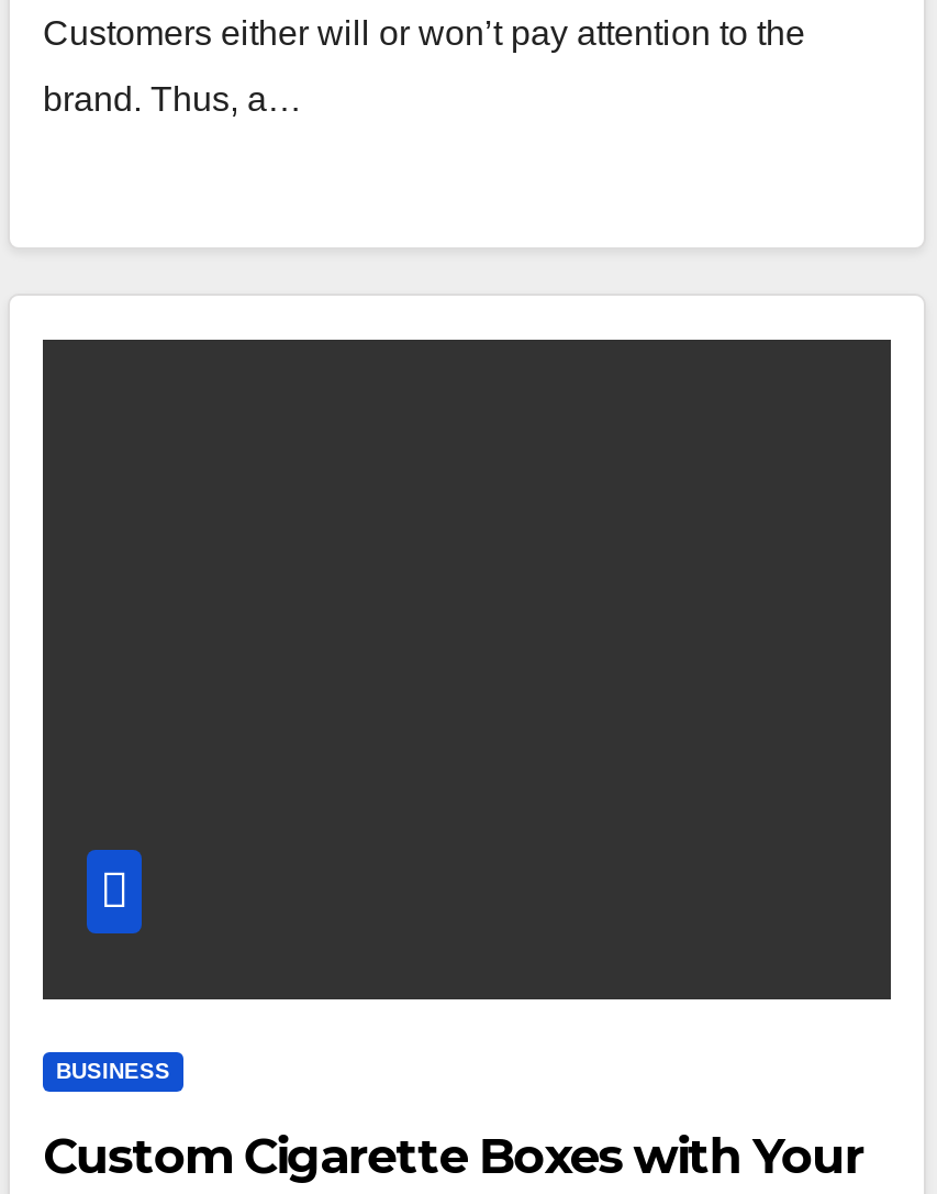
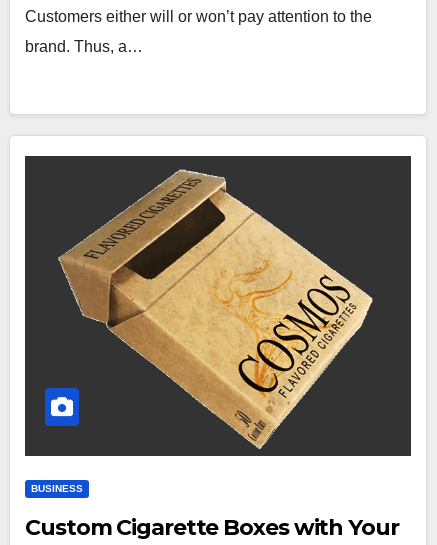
+ [image]
